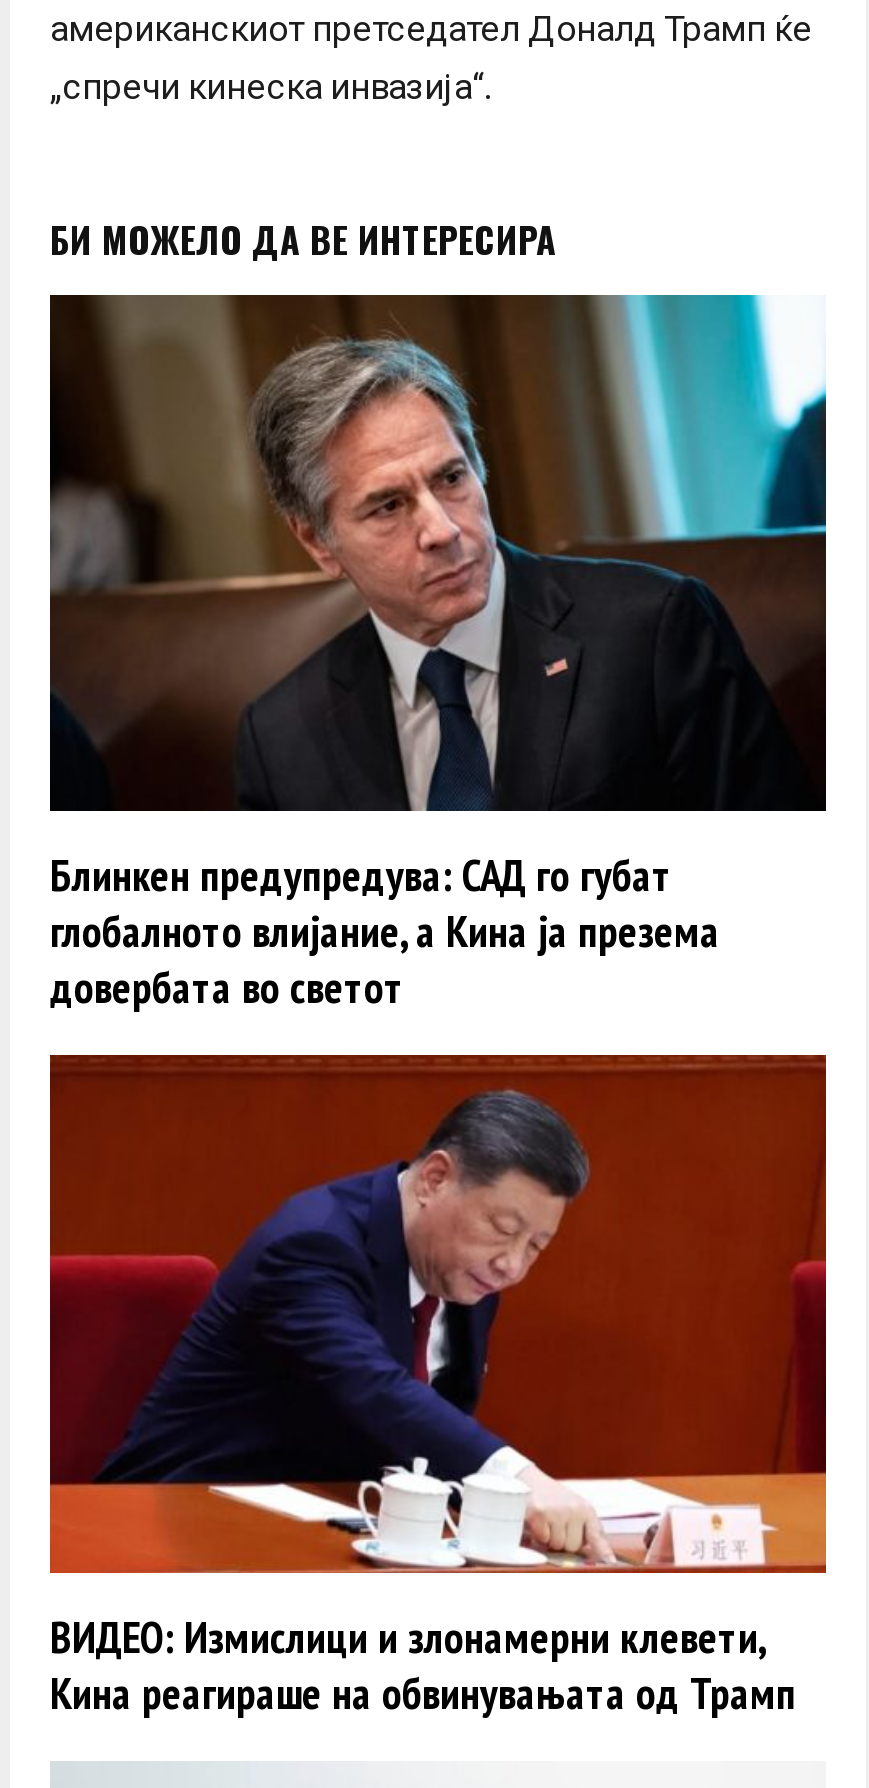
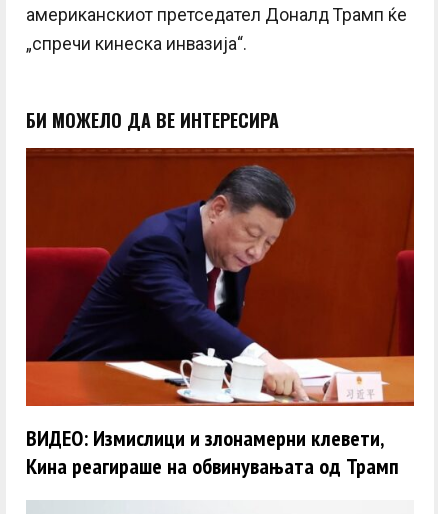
- [image]
- Блинкен предупредува: САД го губат
- глобалното влијание, а Кина ја презема
- довербата во светот
